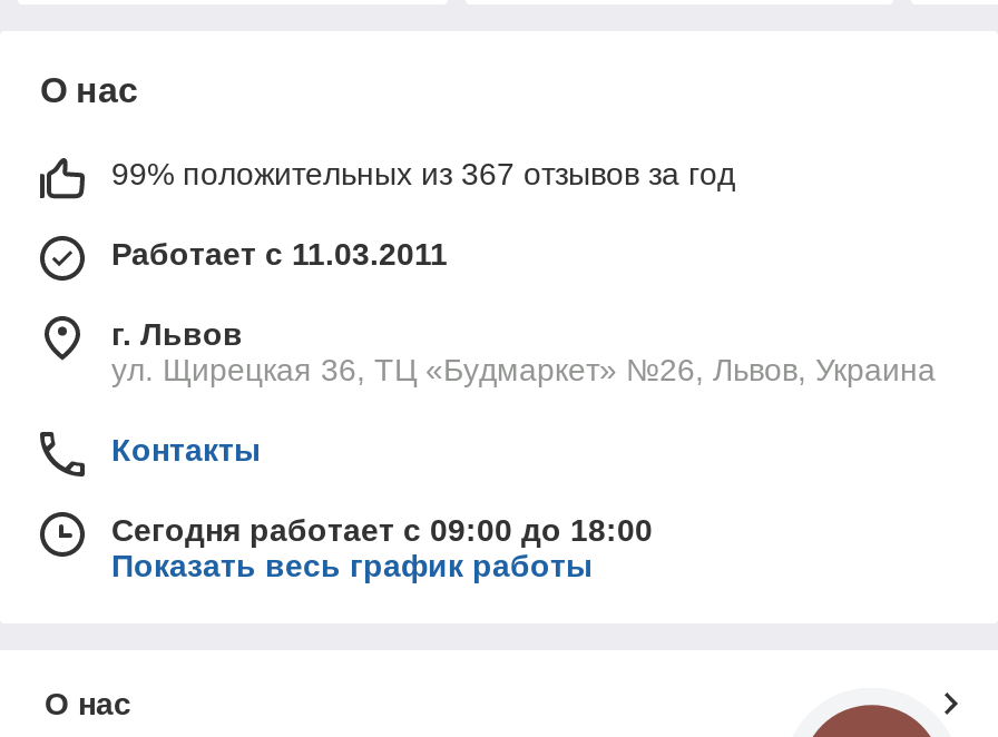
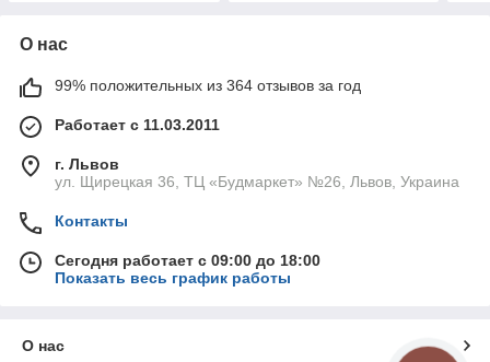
- 99% положительных из 367 отзывов за год
+ 99% положительных из 364 отзывов за год
